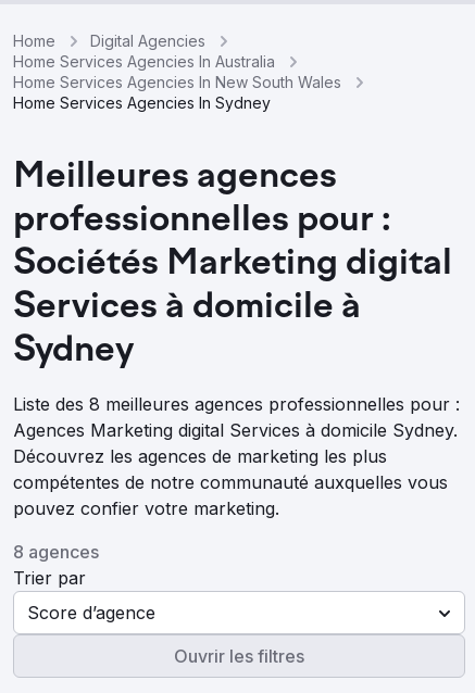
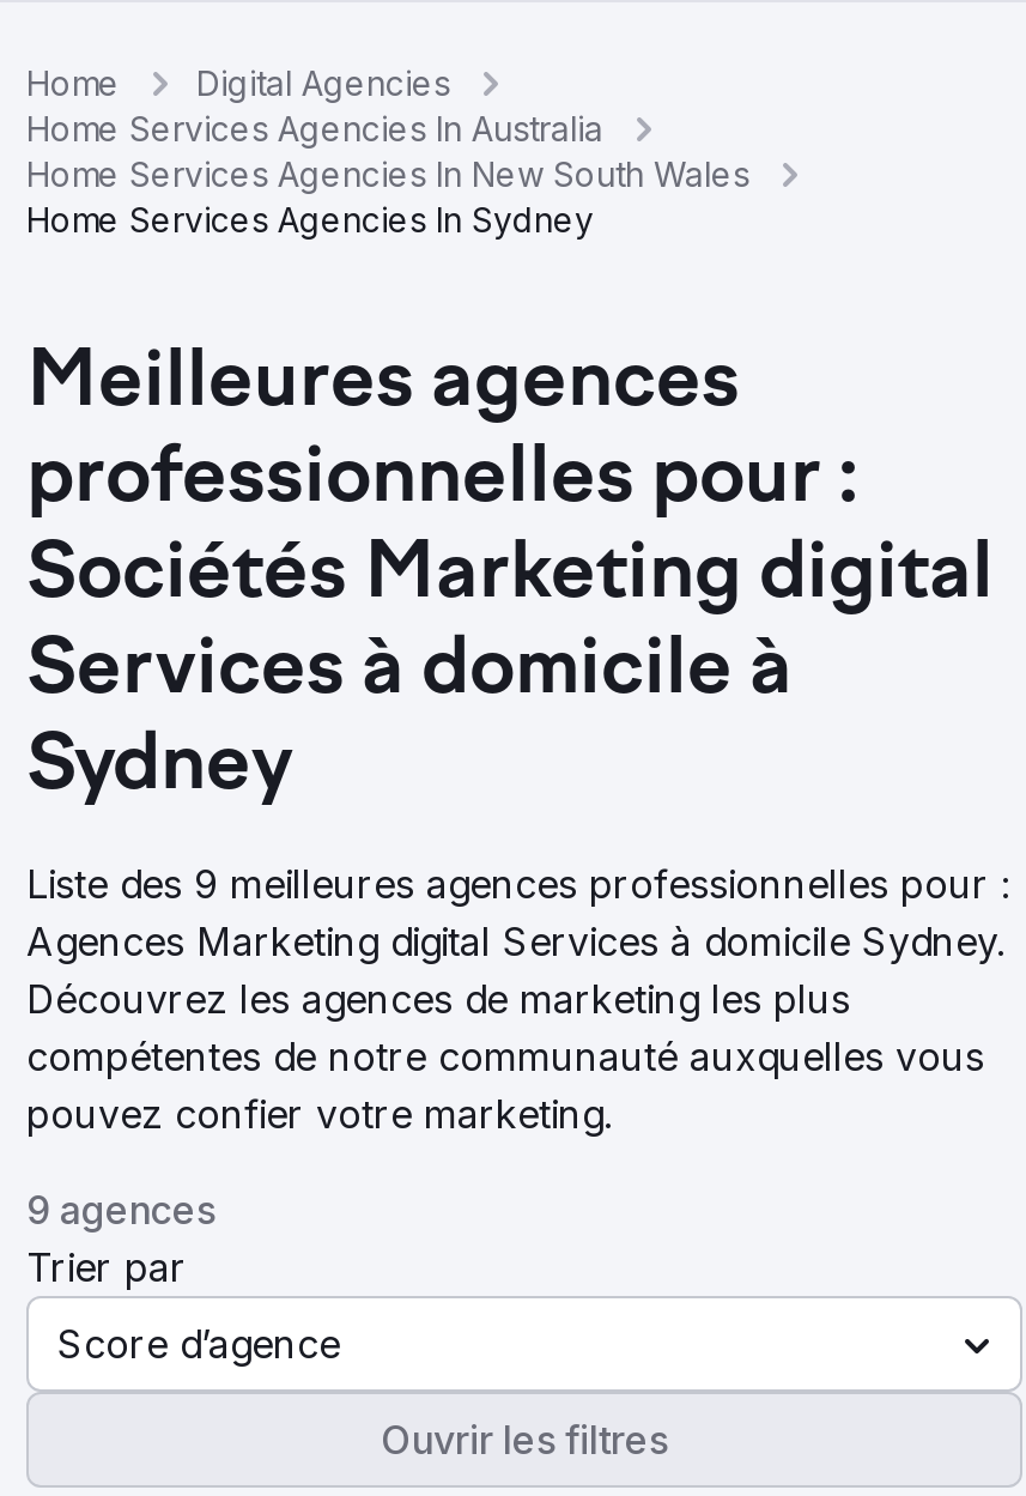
- Liste des 8 meilleures agences professionnelles pour :
+ Liste des 9 meilleures agences professionnelles pour :

- 8 agences
+ 9 agences
